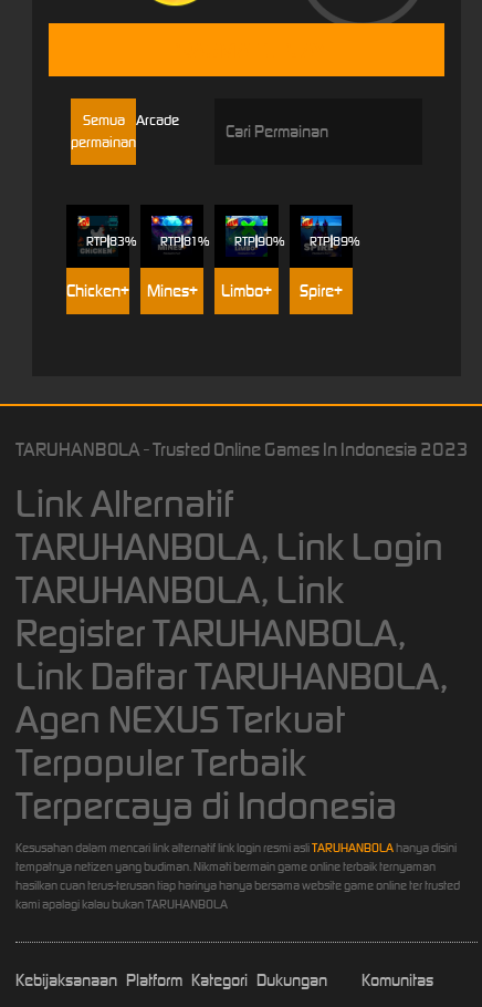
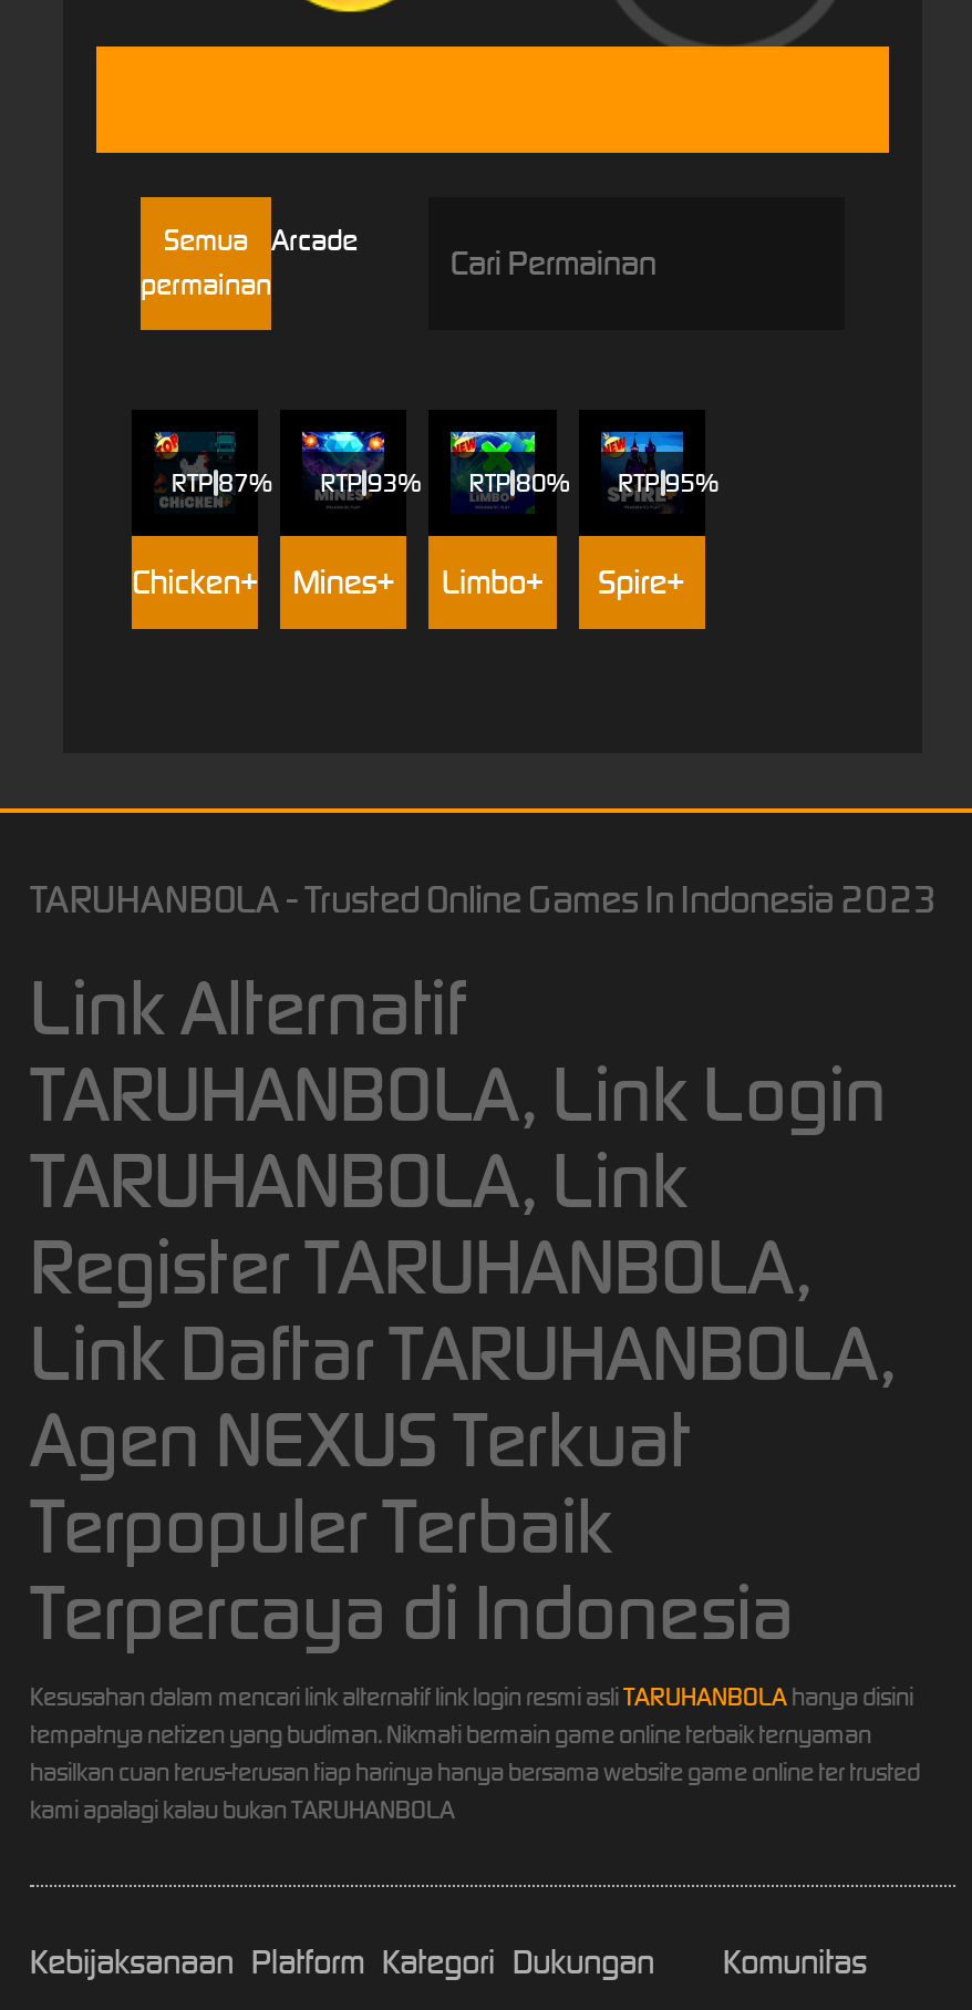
- RTP 83%
+ RTP 87%

- RTP 81%
+ RTP 93%

- RTP 90%
+ RTP 80%

- RTP 89%
+ RTP 95%
